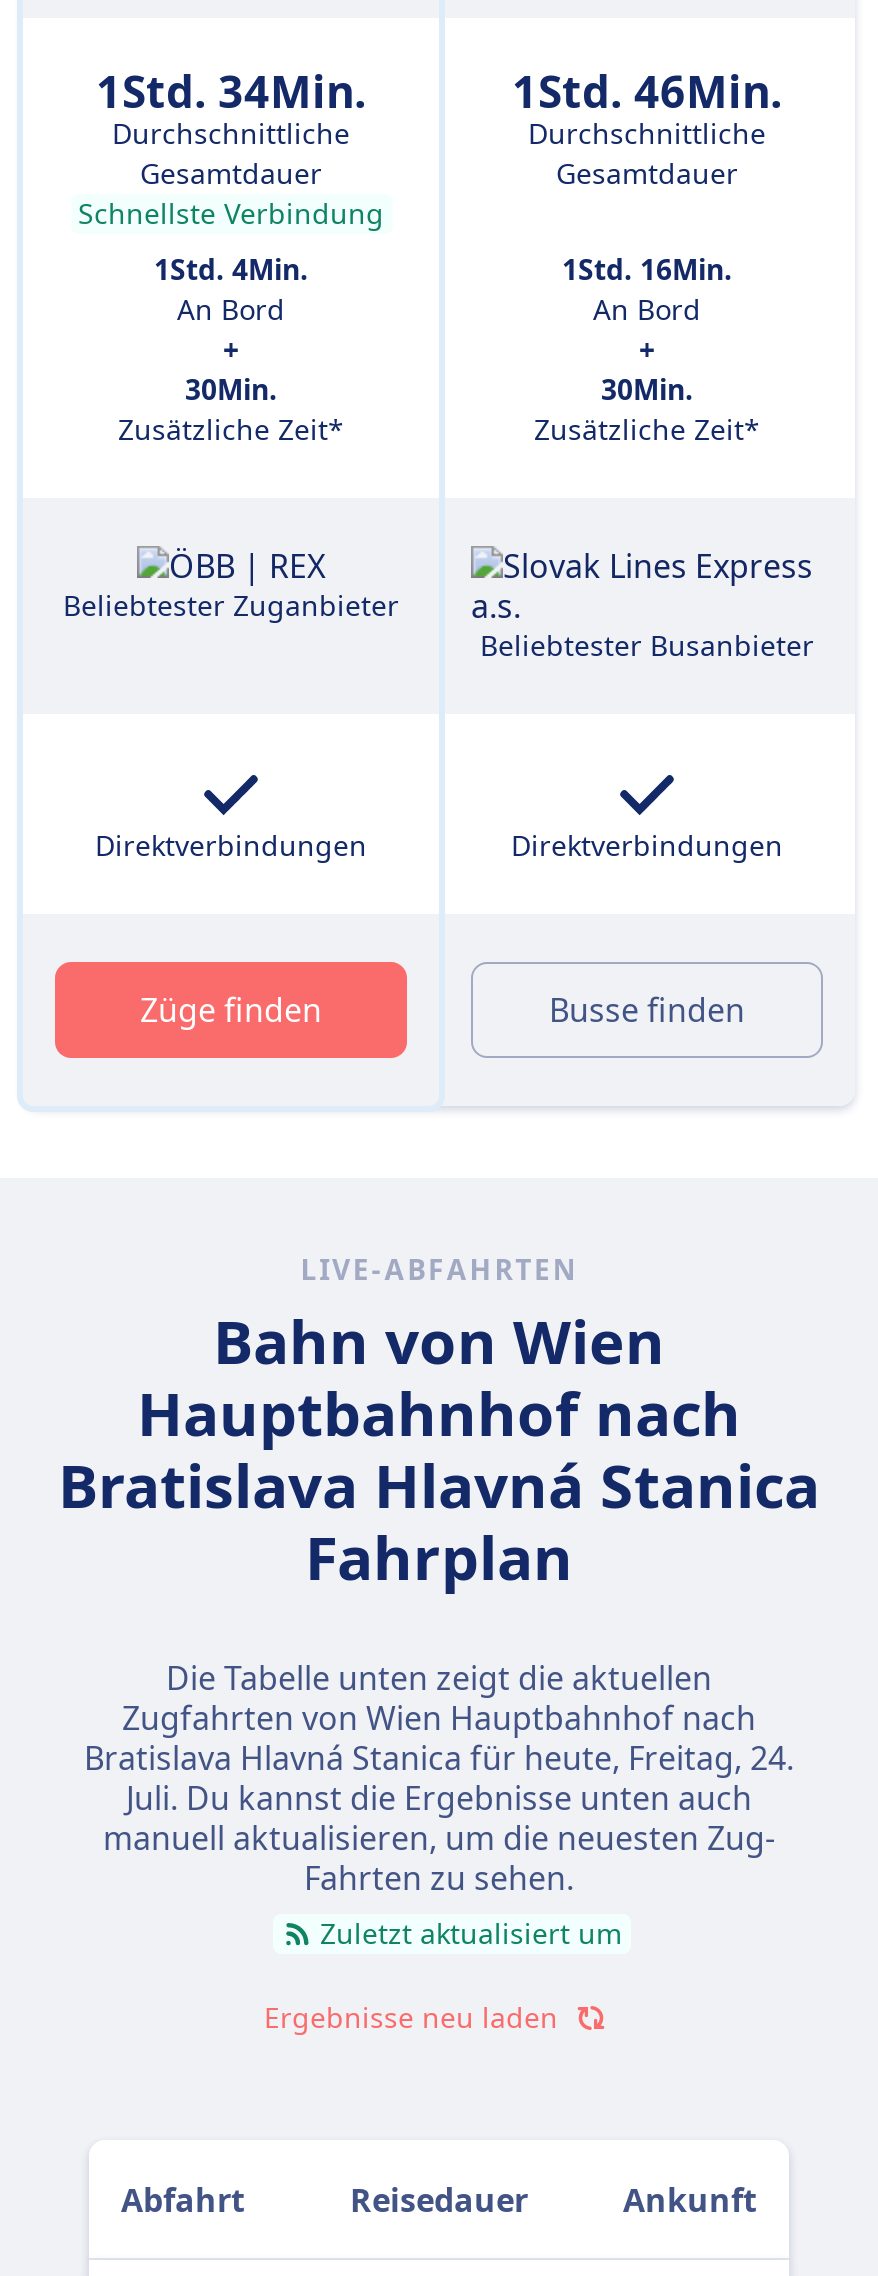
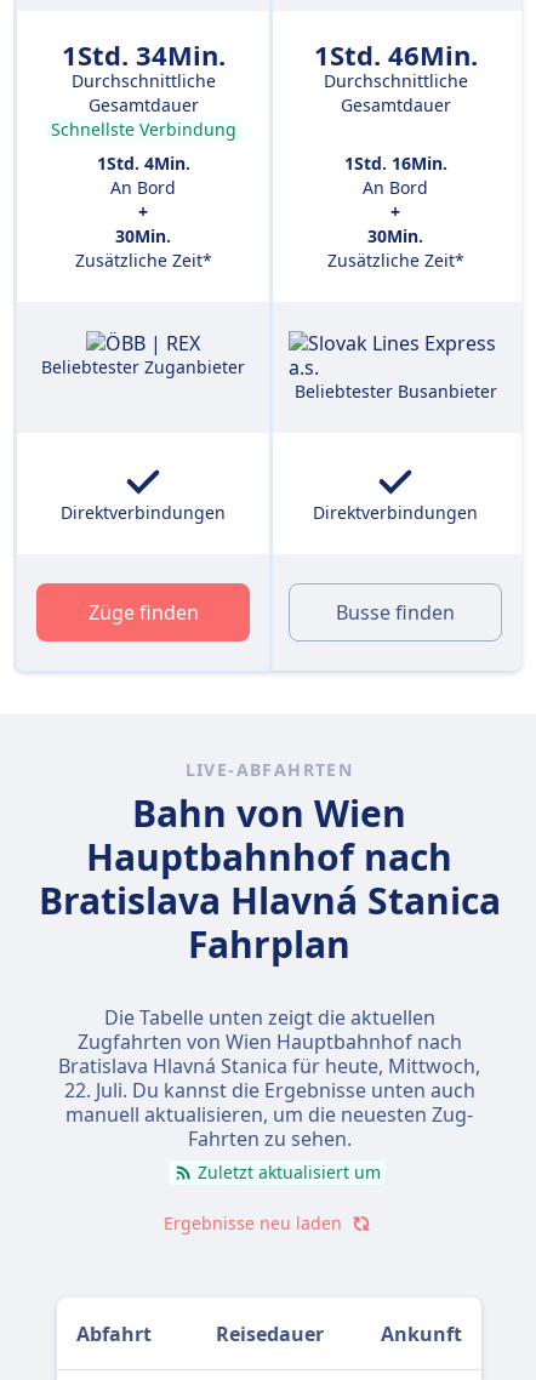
- Bratislava Hlavná Stanica für heute, Freitag, 24.
- Juli. Du kannst die Ergebnisse unten auch
+ Bratislava Hlavná Stanica für heute, Mittwoch,
+ 22. Juli. Du kannst die Ergebnisse unten auch
